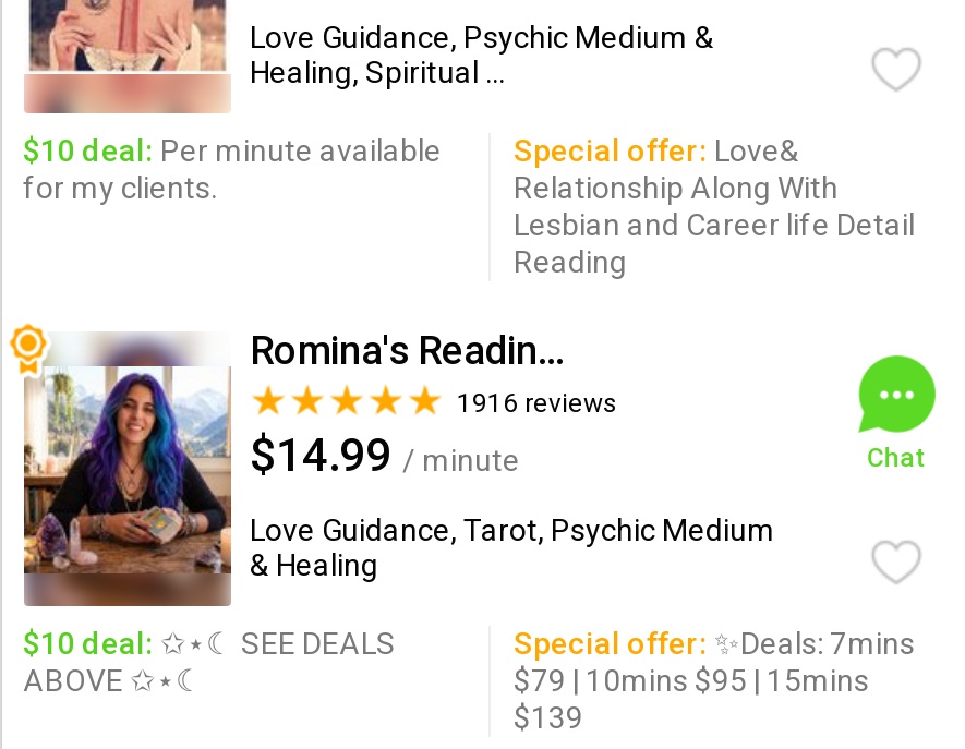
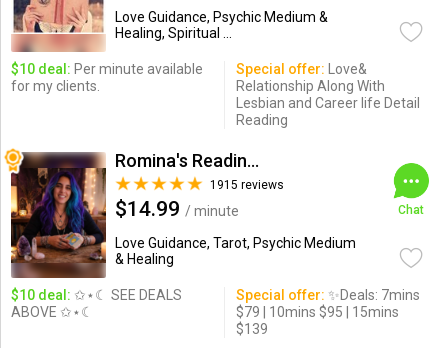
- [image]
+ [image]

- 1916 reviews
+ 1915 reviews
